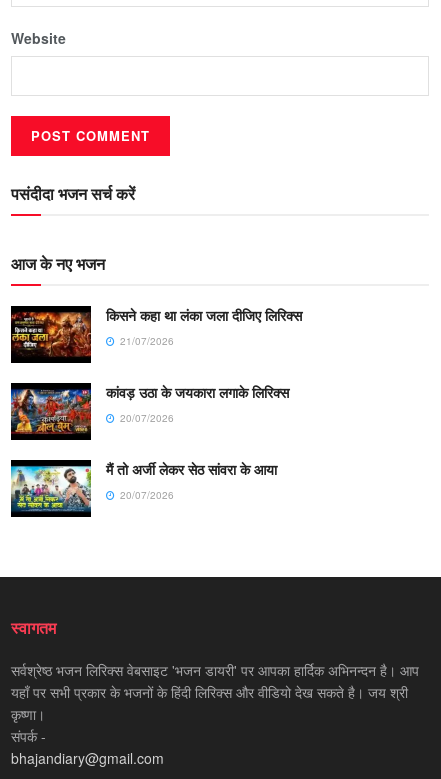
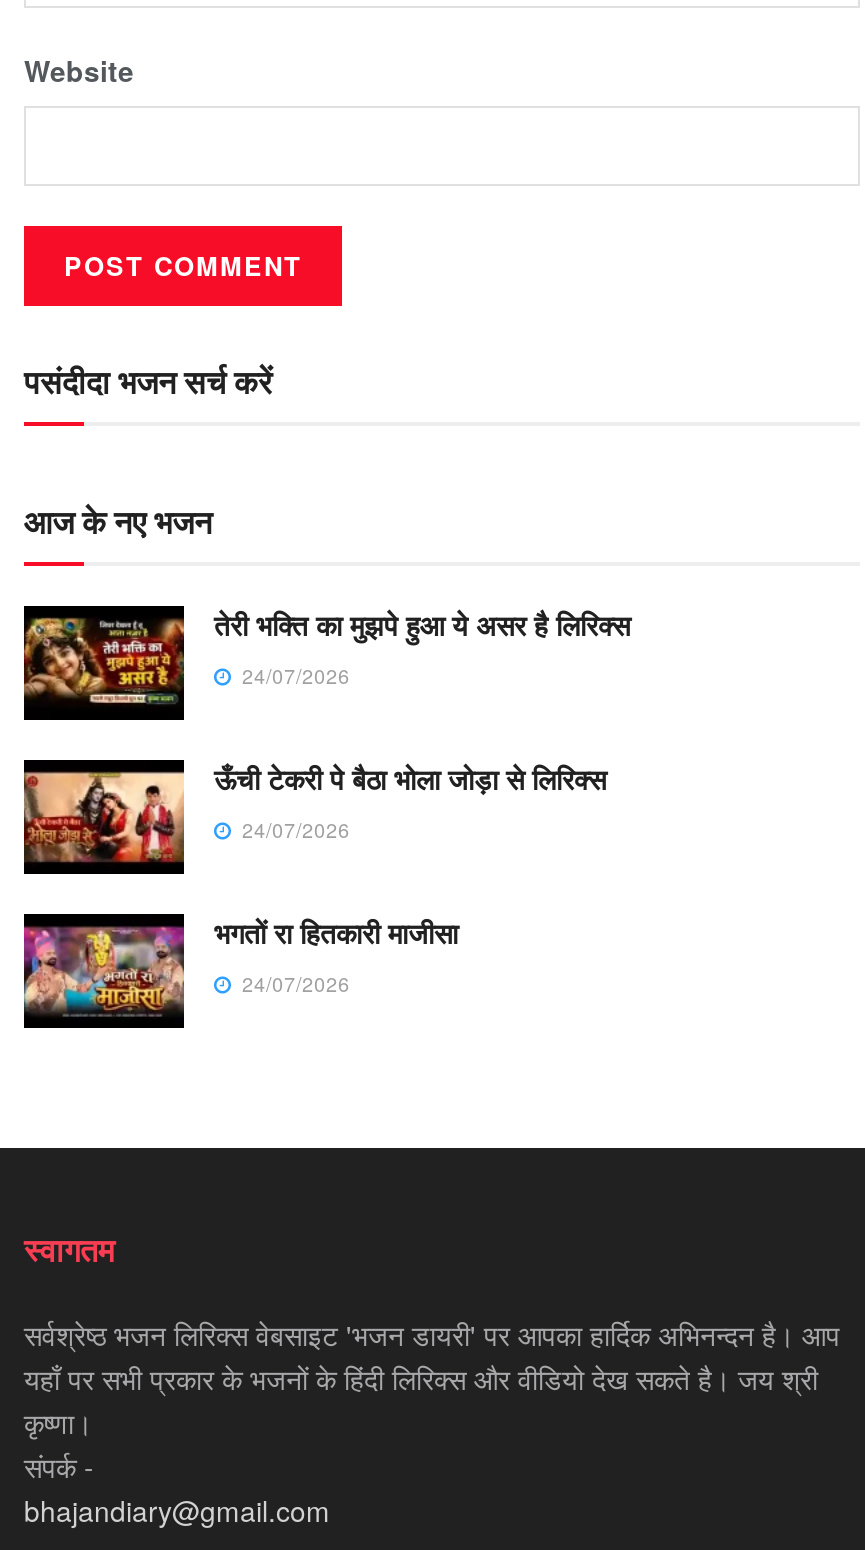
- [image]
- किसने कहा था लंका जला दीजिए लिरिक्स
- 21/07/2026
+ [image]
+ तेरी भक्ति का मुझपे हुआ ये असर है लिरिक्स
+ 24/07/2026

- [image]
- कांवड़ उठा के जयकारा लगाके लिरिक्स
- 20/07/2026
+ [image]
+ ऊँची टेकरी पे बैठा भोला जोड़ा से लिरिक्स
+ 24/07/2026

- [image]
- मैं तो अर्जी लेकर सेठ सांवरा के आया
- 20/07/2026
+ [image]
+ भगतों रा हितकारी माजीसा
+ 24/07/2026
